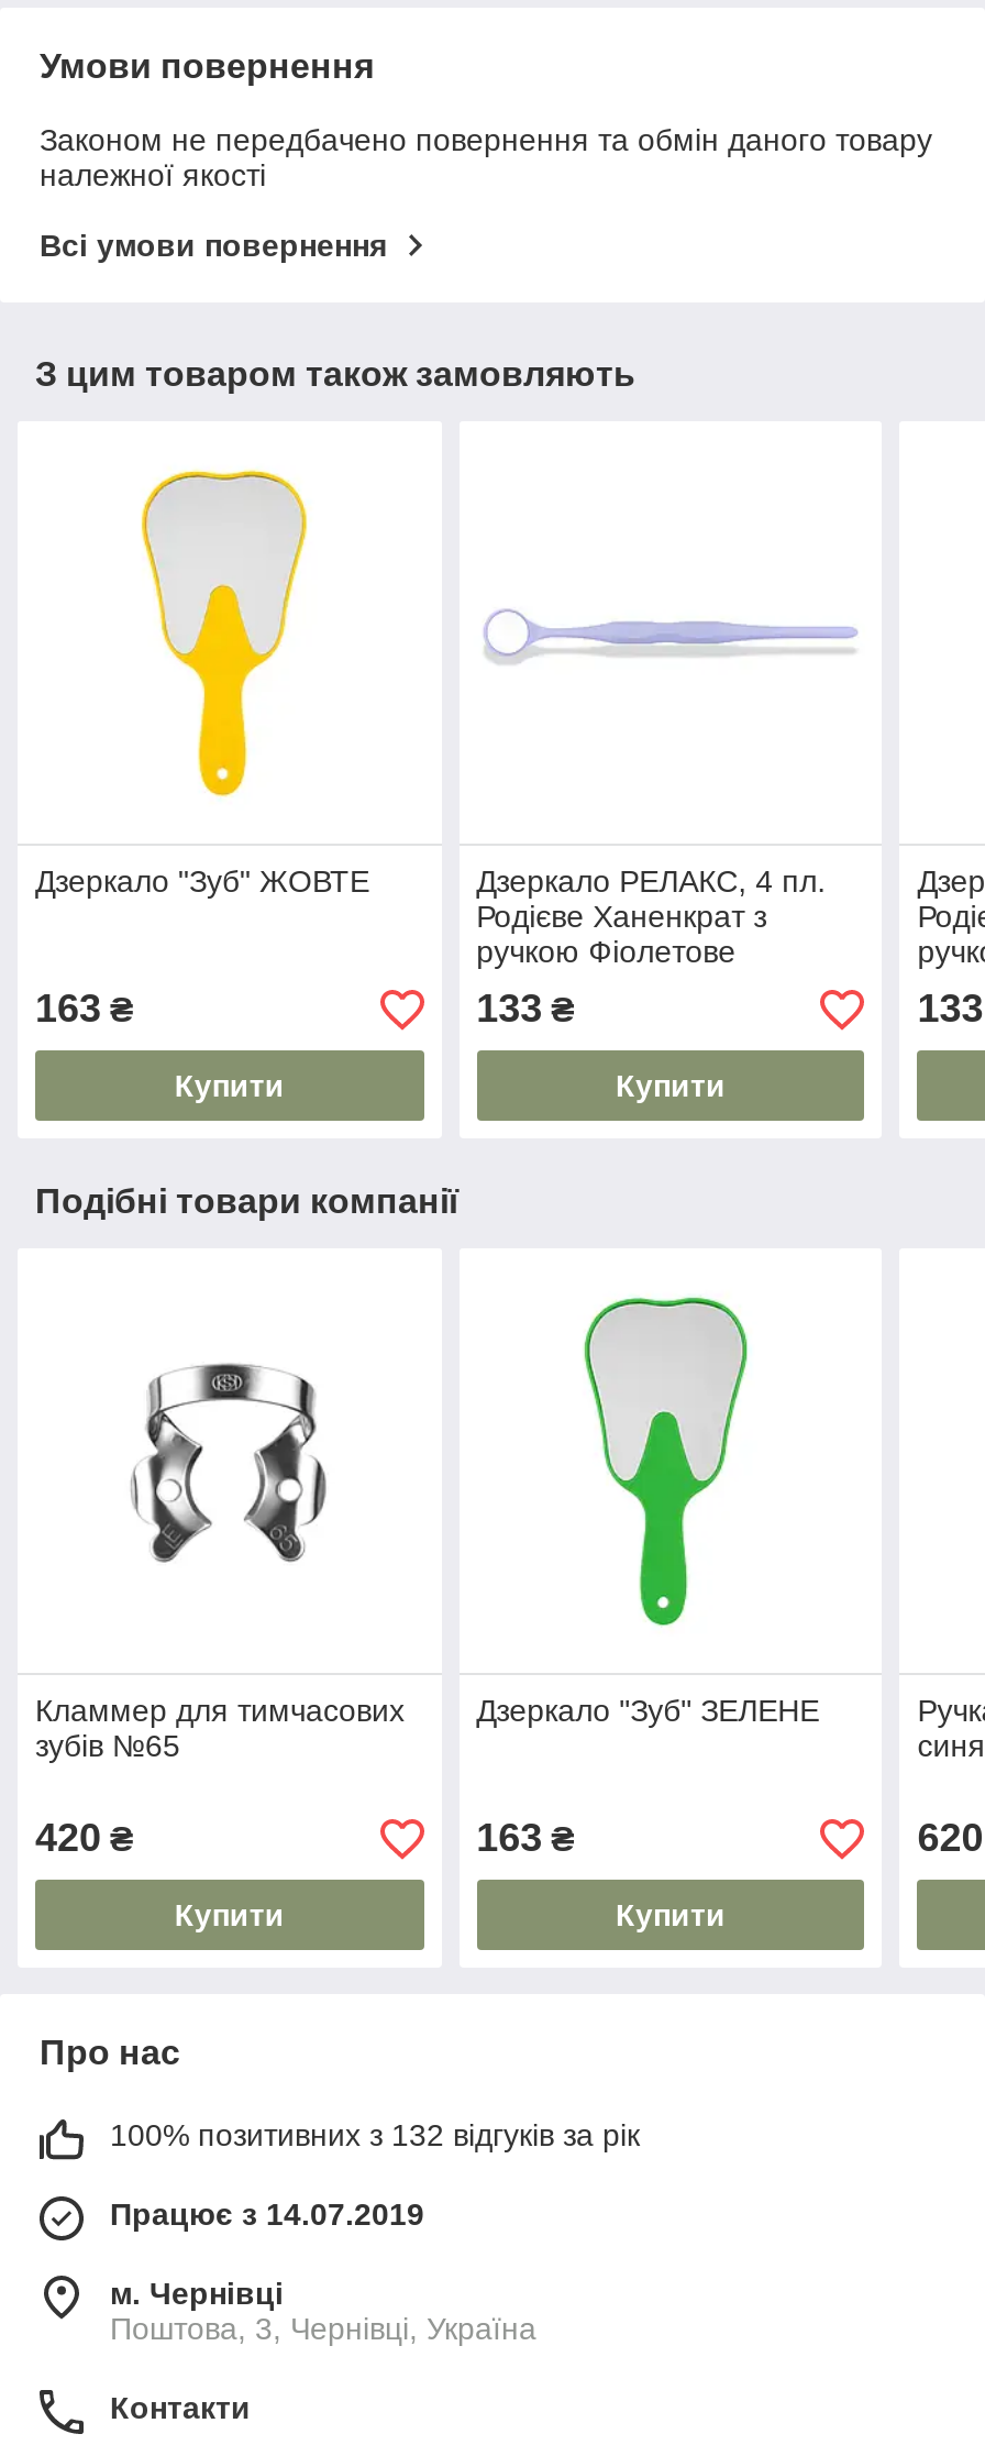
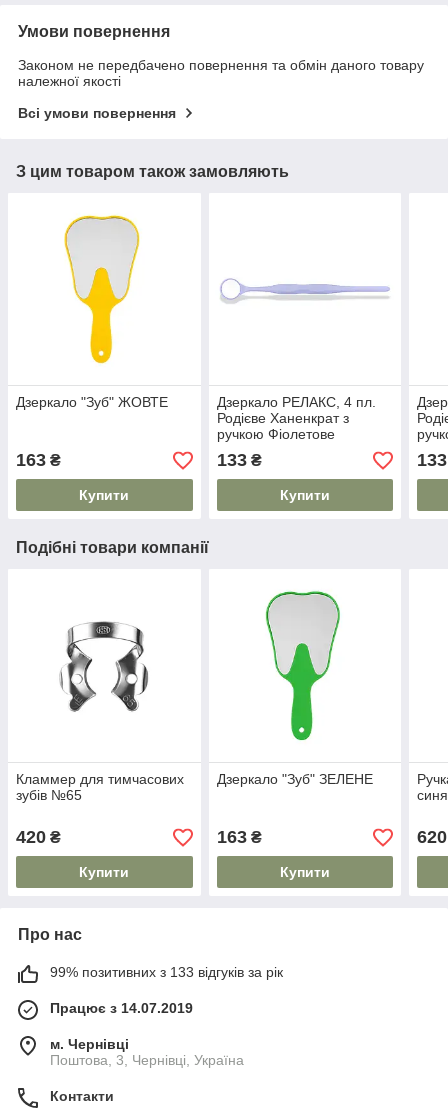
- 100% позитивних з 132 відгуків за рік
+ 99% позитивних з 133 відгуків за рік
